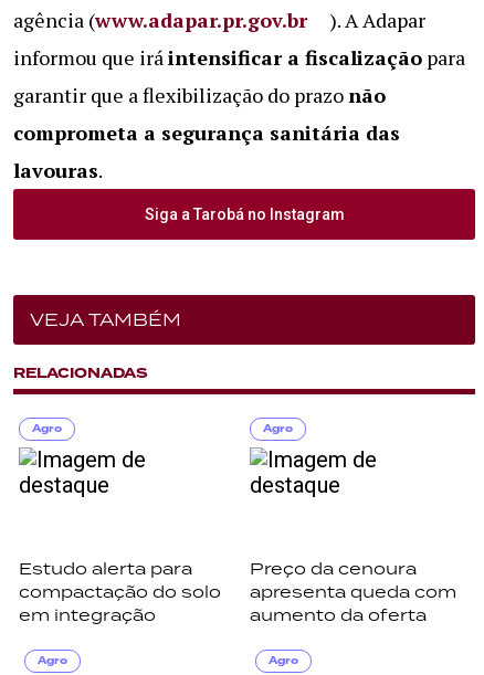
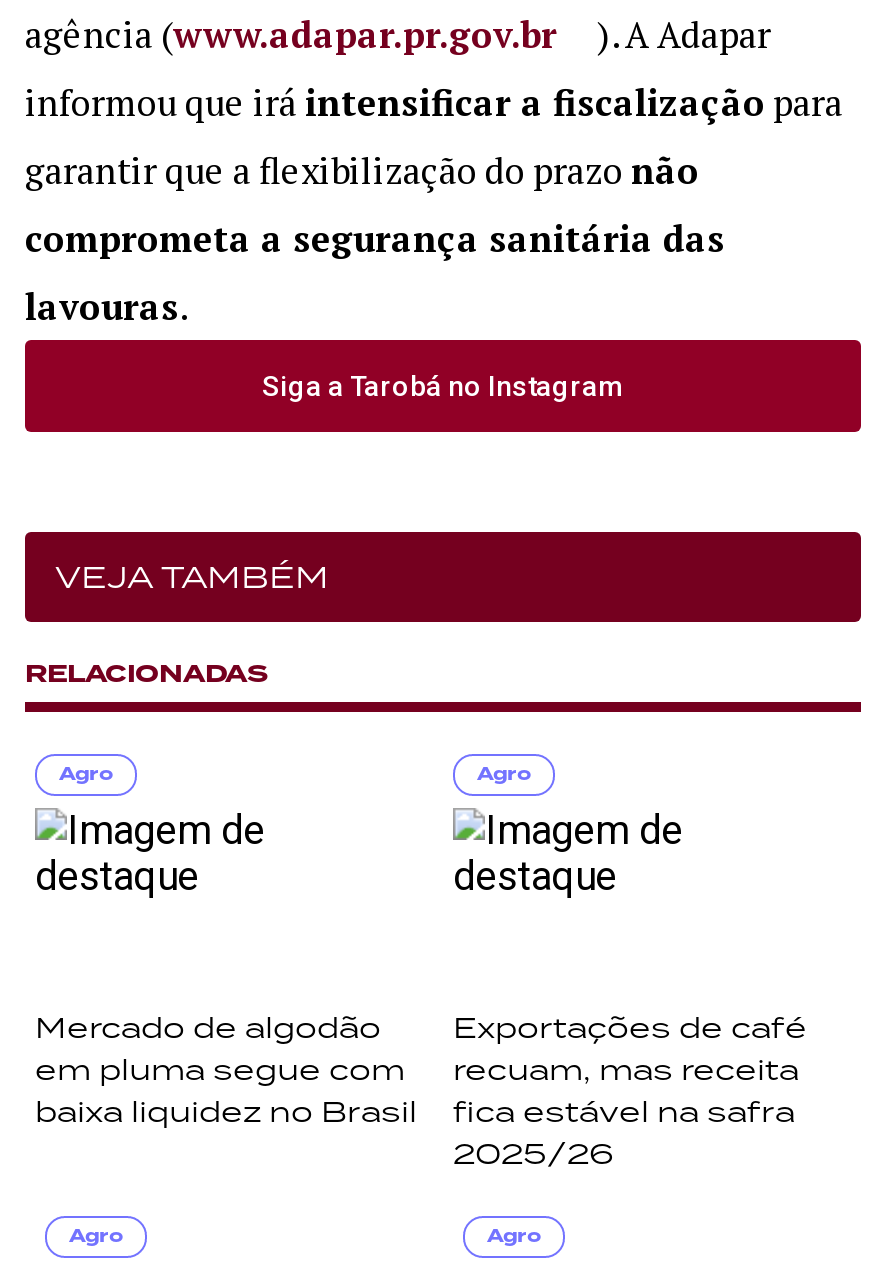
- Estudo alerta para
- compactação do solo
- em integração
+ Mercado de algodão
+ em pluma segue com
+ baixa liquidez no Brasil

- Preço da cenoura
- apresenta queda com
- aumento da oferta
+ Exportações de café
+ recuam, mas receita
+ fica estável na safra
+ 2025/26
